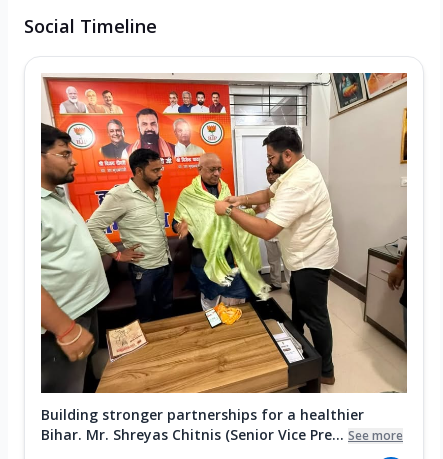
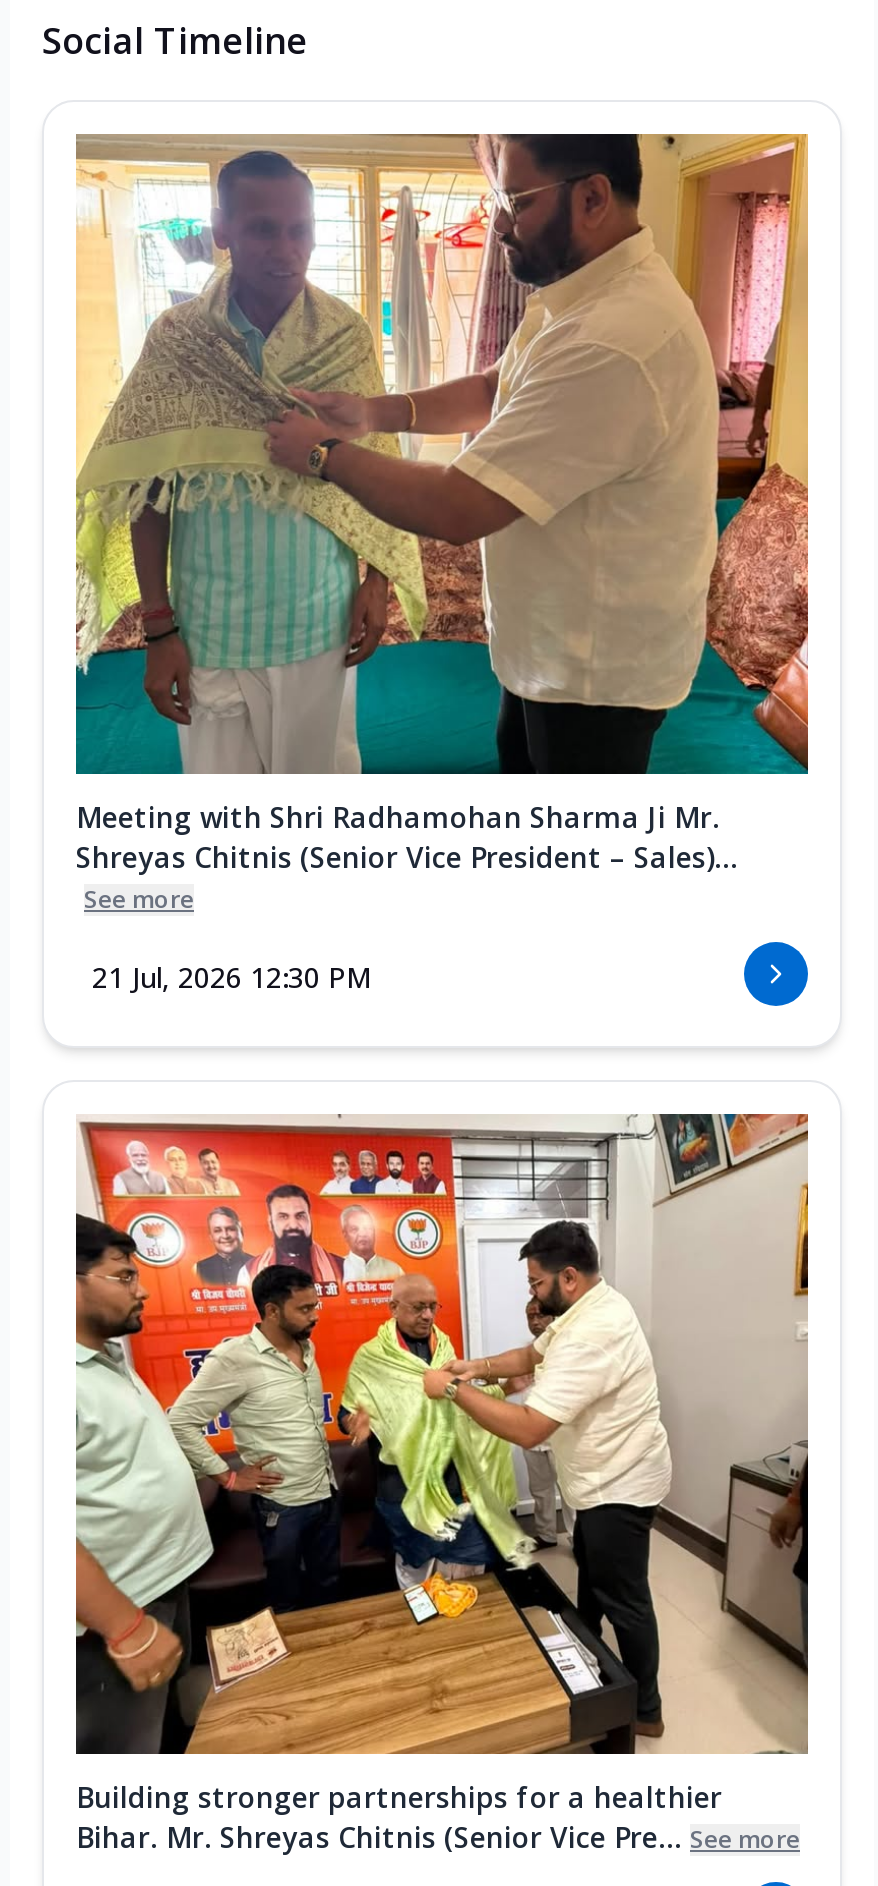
+ [image]
+ Meeting with Shri Radhamohan Sharma Ji Mr.
+ Shreyas Chitnis (Senior Vice President – Sales)...
+ See more
+ 21 Jul, 2026 12:30 PM

+ [image]
